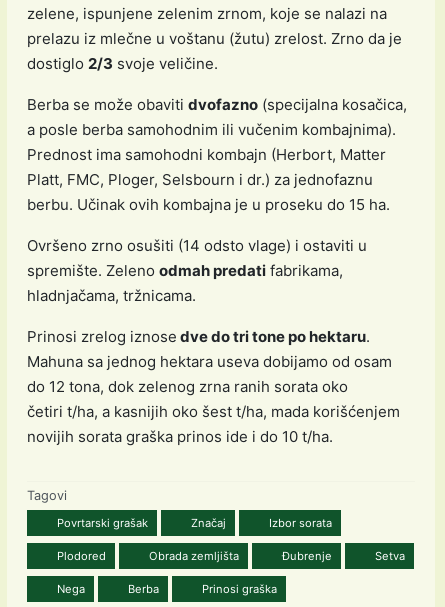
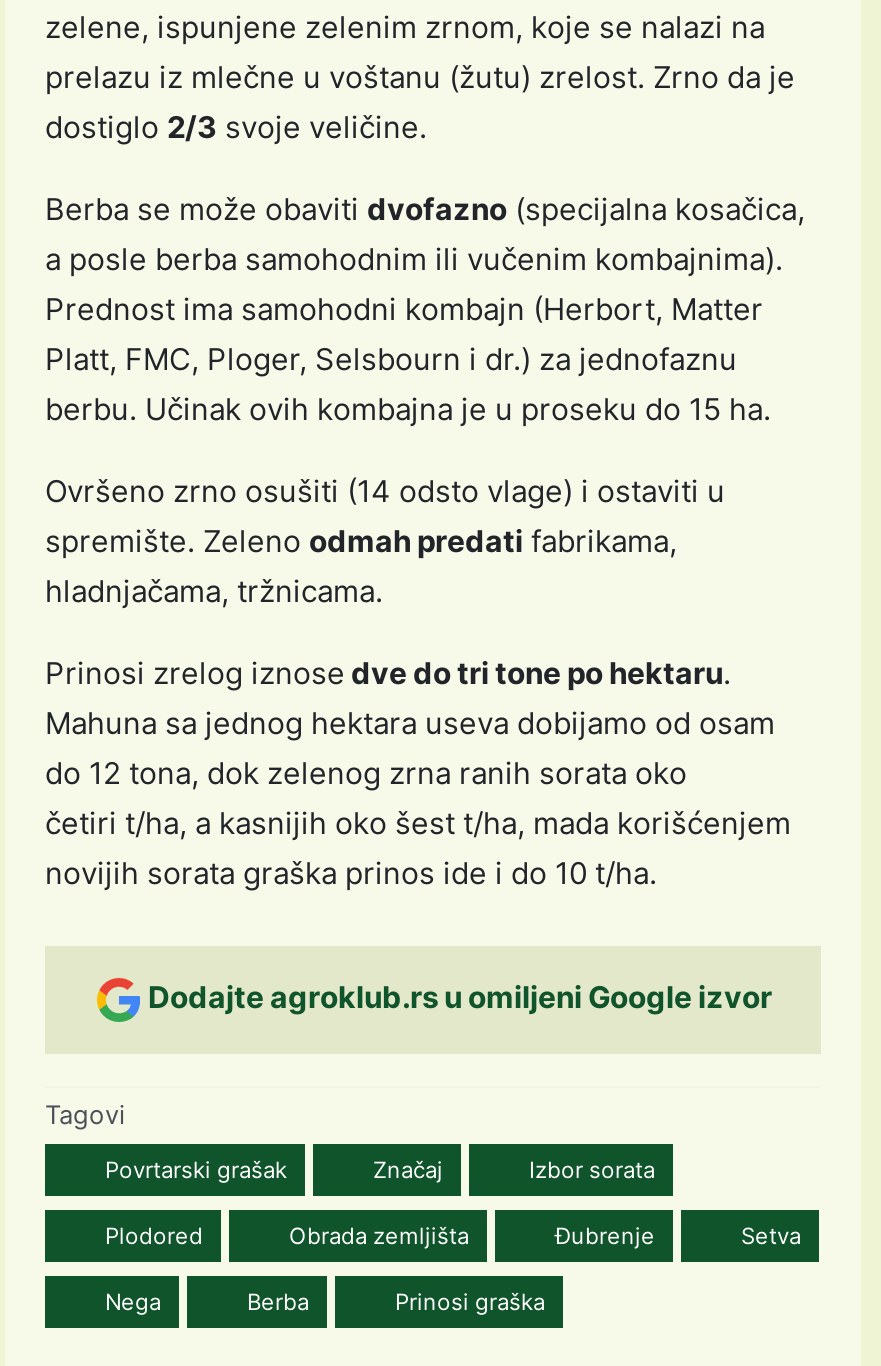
+ Dodajte agroklub.rs u omiljeni Google izvor
